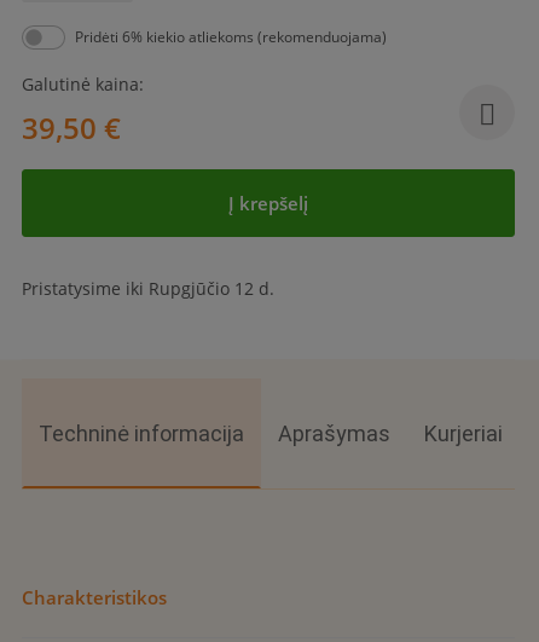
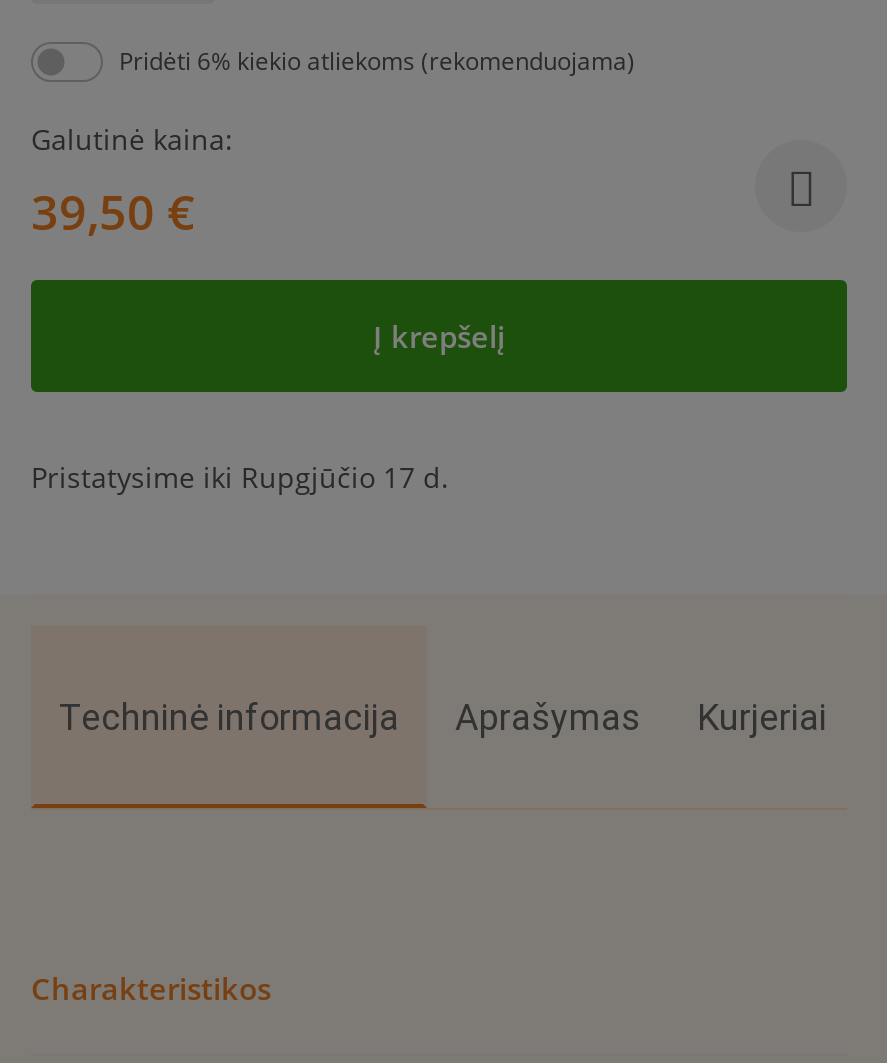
- Pristatysime iki Rupgjūčio 12 d.
+ Pristatysime iki Rupgjūčio 17 d.
